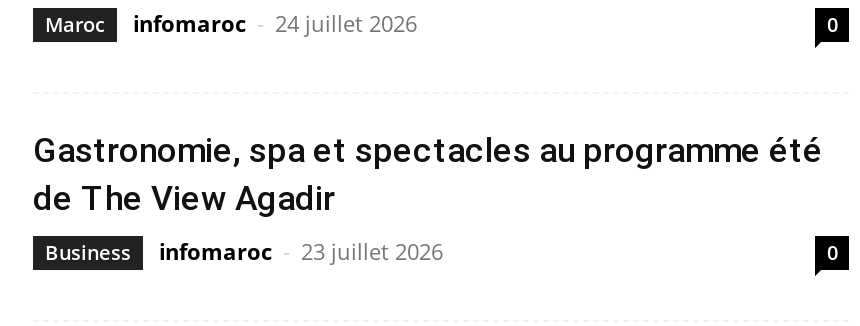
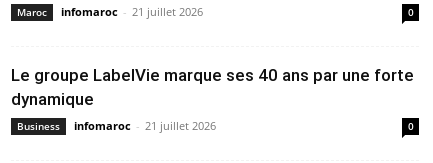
- infomaroc - 24 juillet 2026
+ infomaroc - 21 juillet 2026

- Gastronomie, spa et spectacles au programme été
- de The View Agadir
+ Le groupe LabelVie marque ses 40 ans par une forte
+ dynamique

- infomaroc - 23 juillet 2026
+ infomaroc - 21 juillet 2026
